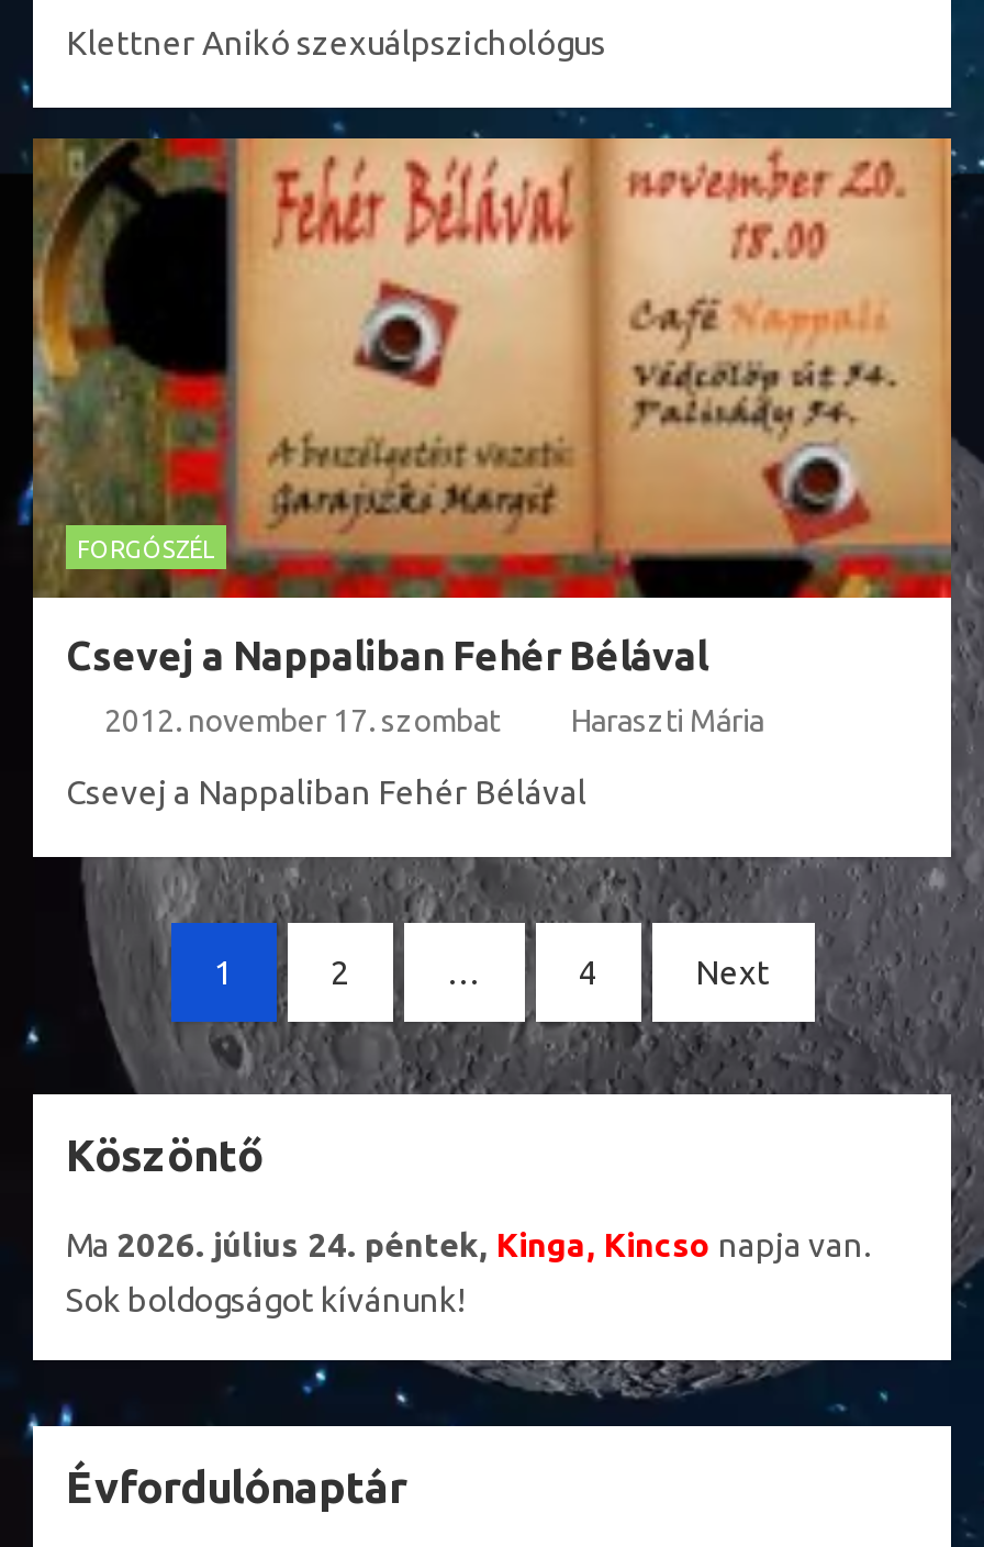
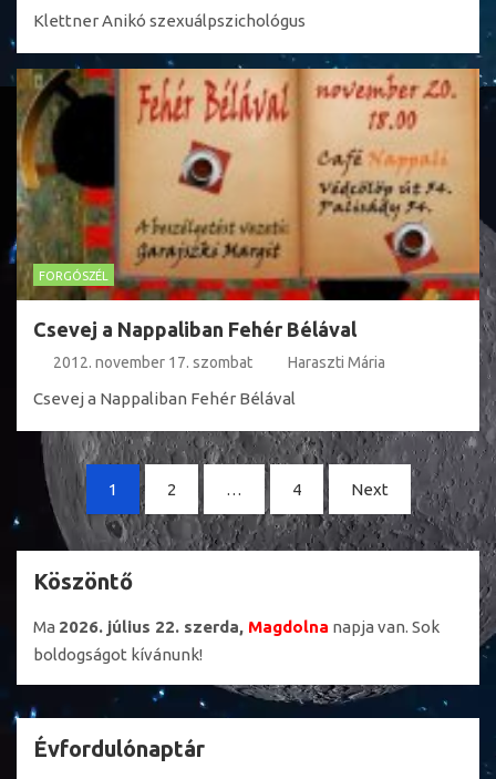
- Ma 2026. július 24. péntek, Kinga, Kincso napja van.
+ Ma 2026. július 22. szerda, Magdolna napja van. Sok

- Sok boldogságot kívánunk!
+ boldogságot kívánunk!
